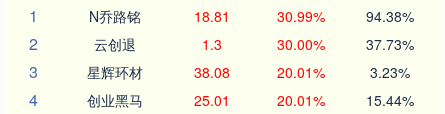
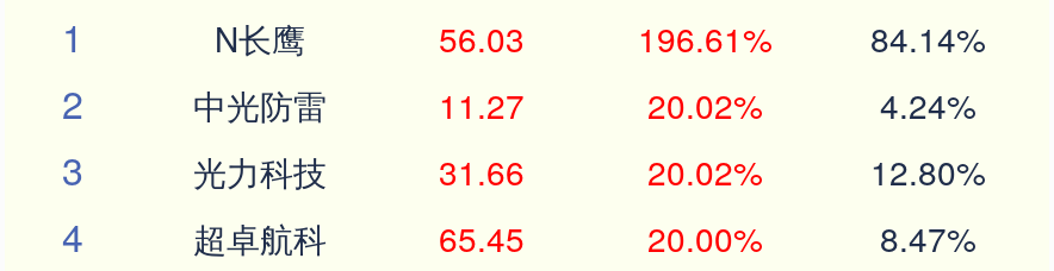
- N乔路铭
- 18.81
- 30.99%
- 94.38%
+ N长鹰
+ 56.03
+ 196.61%
+ 84.14%

- 云创退
- 1.3
- 30.00%
- 37.73%
+ 中光防雷
+ 11.27
+ 20.02%
+ 4.24%

- 星辉环材
- 38.08
- 20.01%
- 3.23%
+ 光力科技
+ 31.66
+ 20.02%
+ 12.80%

- 创业黑马
- 25.01
- 20.01%
- 15.44%
+ 超卓航科
+ 65.45
+ 20.00%
+ 8.47%
